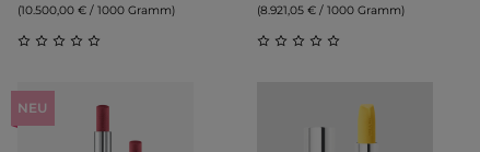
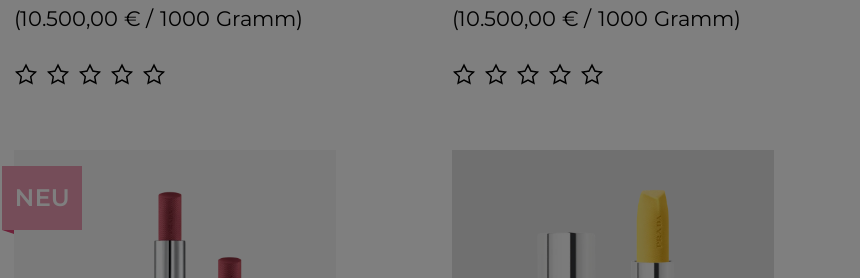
- (8.921,05 € / 1000 Gramm)
+ (10.500,00 € / 1000 Gramm)
